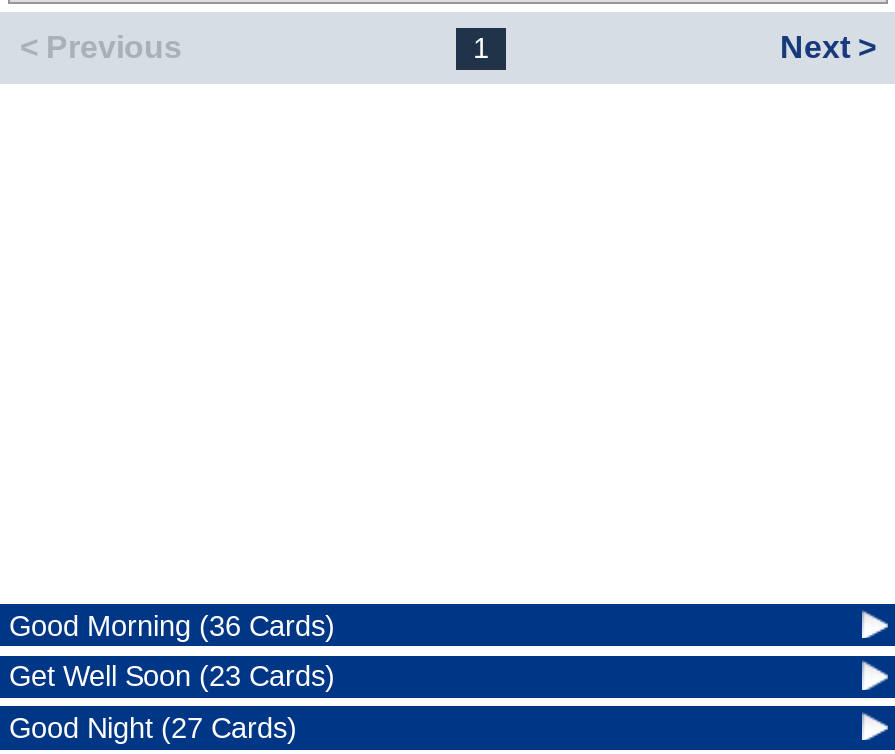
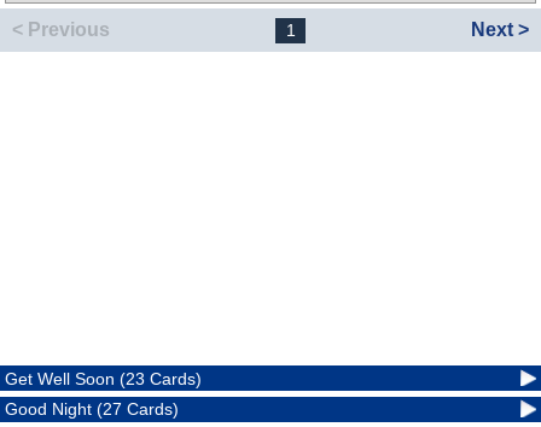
- Good Morning (36 Cards)
